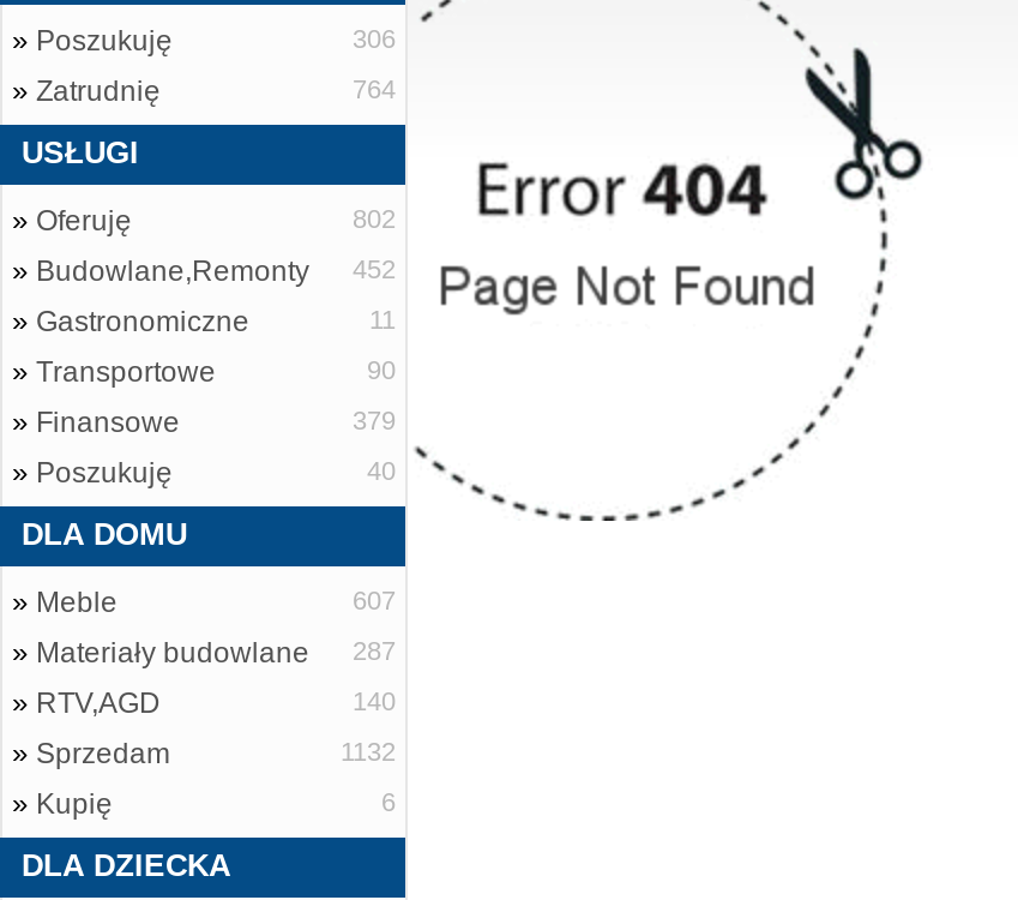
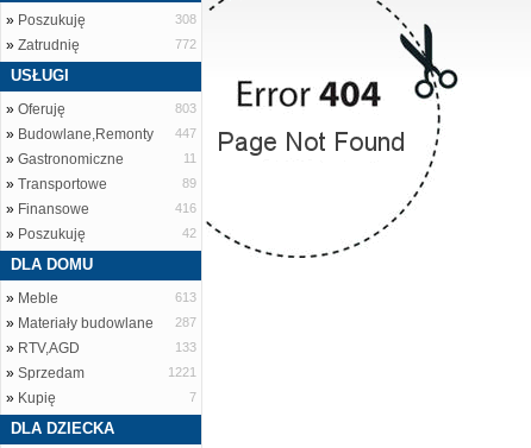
- 306
+ 308

- 764
+ 772

- 802
+ 803

- » Budowlane,Remonty 452
+ » Budowlane,Remonty 447

- 90
+ 89

- 379
+ 416

- 40
+ 42

- 607
+ 613

- 140
+ 133

- 1132
+ 1221

- 6
+ 7
